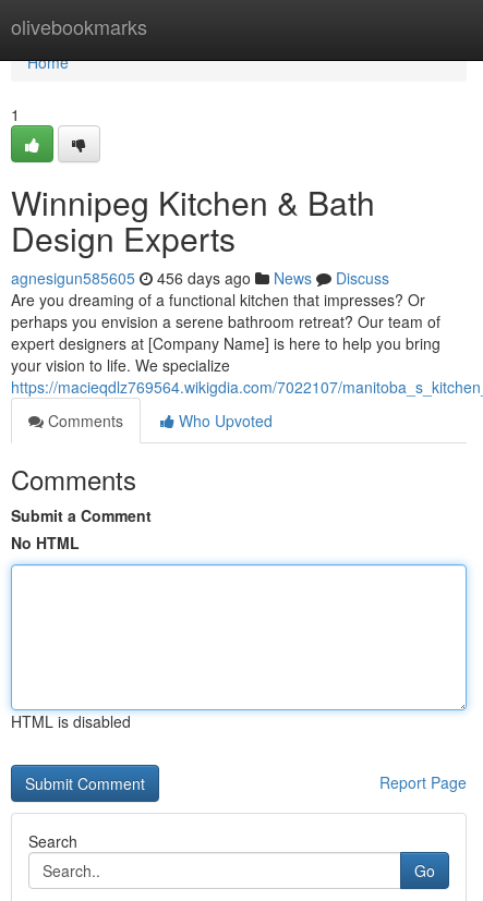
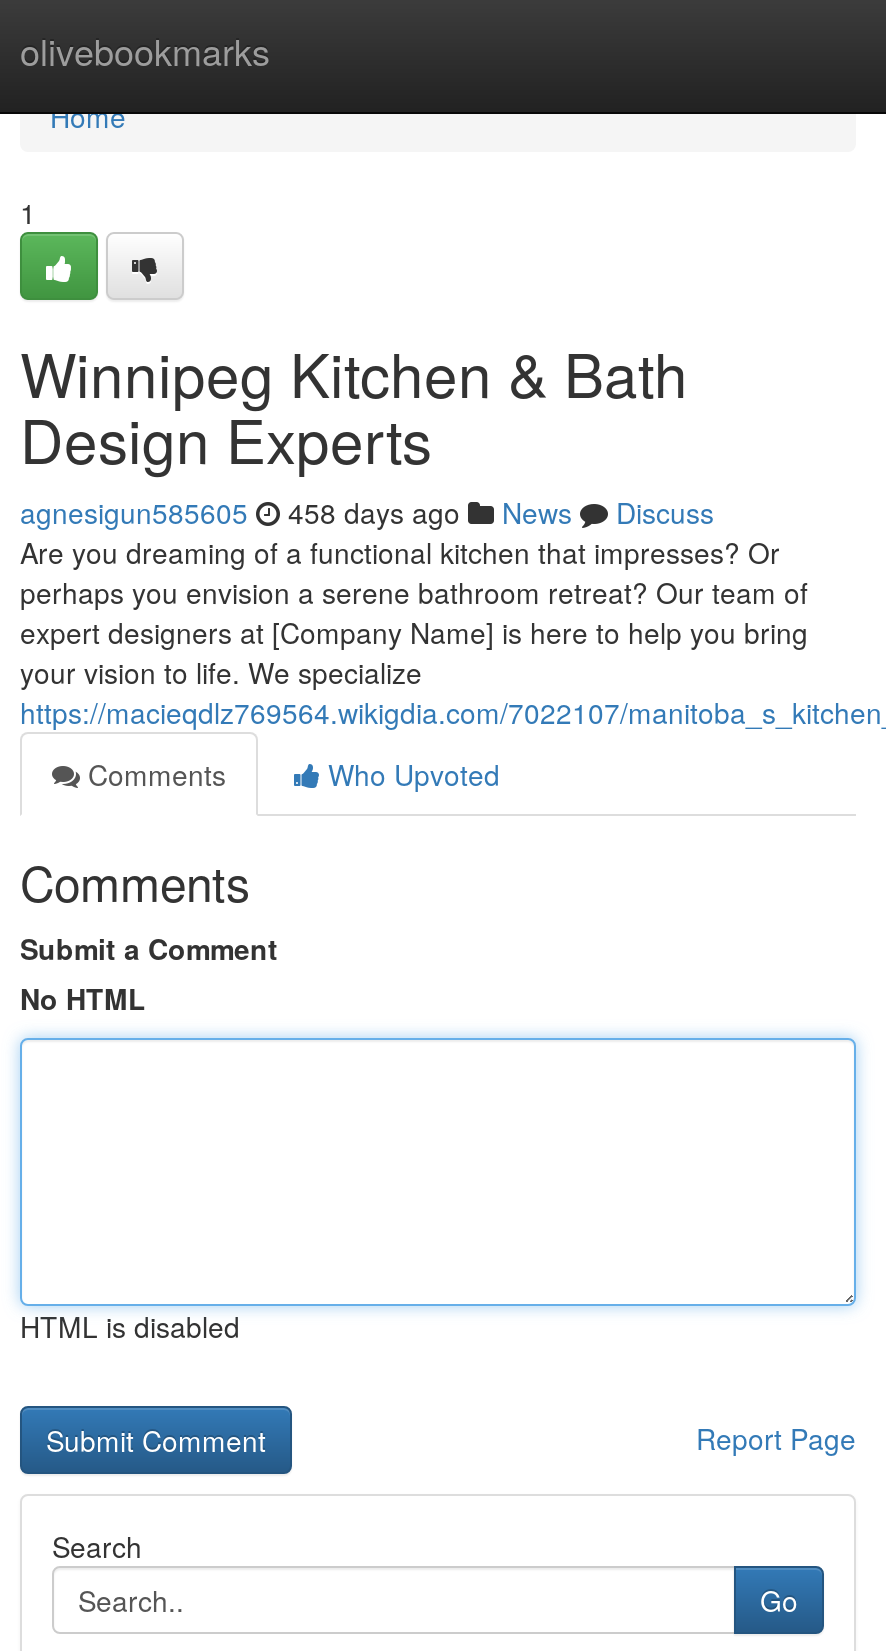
- agnesigun585605 456 days ago News Discuss
+ agnesigun585605 458 days ago News Discuss
